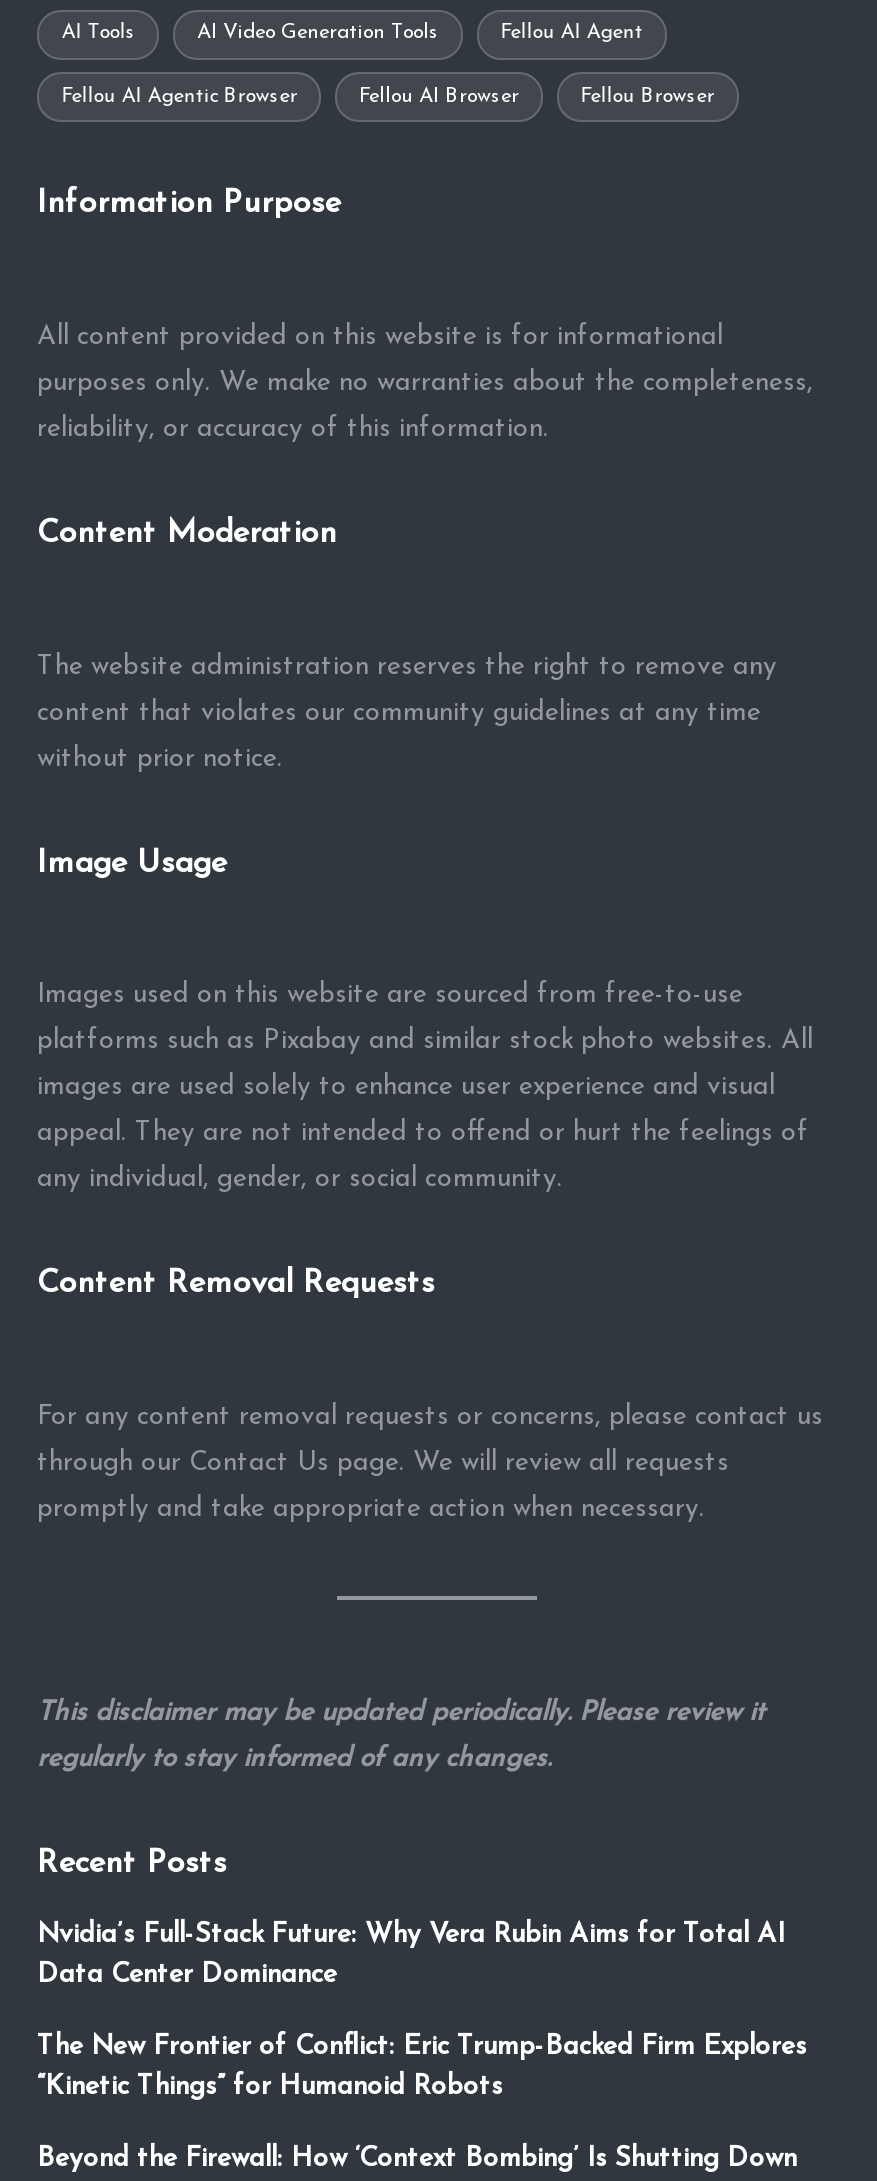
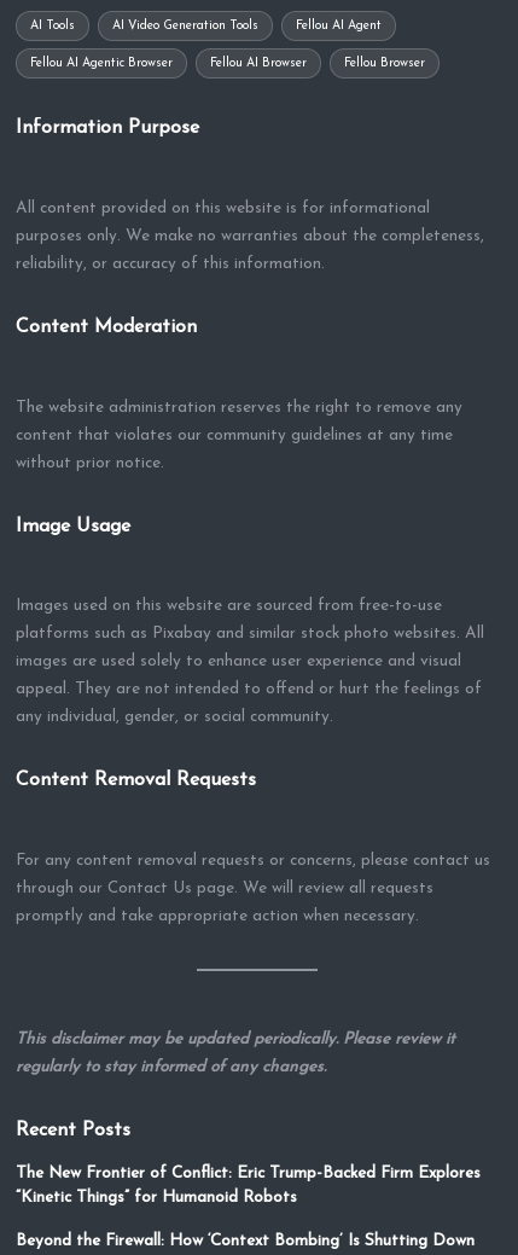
- Nvidia’s Full-Stack Future: Why Vera Rubin Aims for Total AI
- Data Center Dominance
